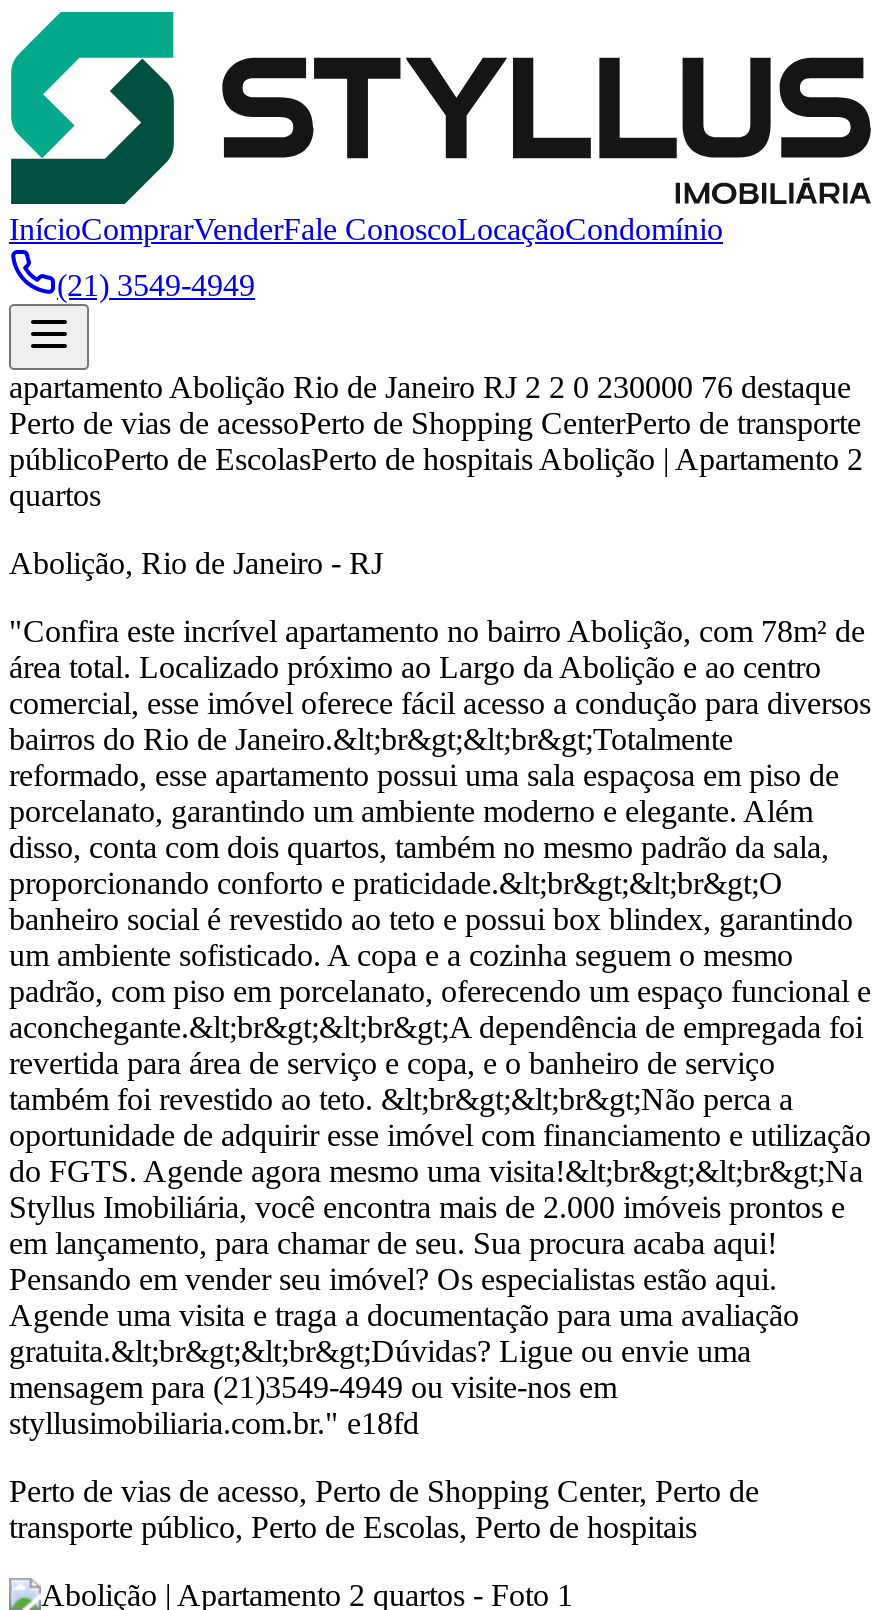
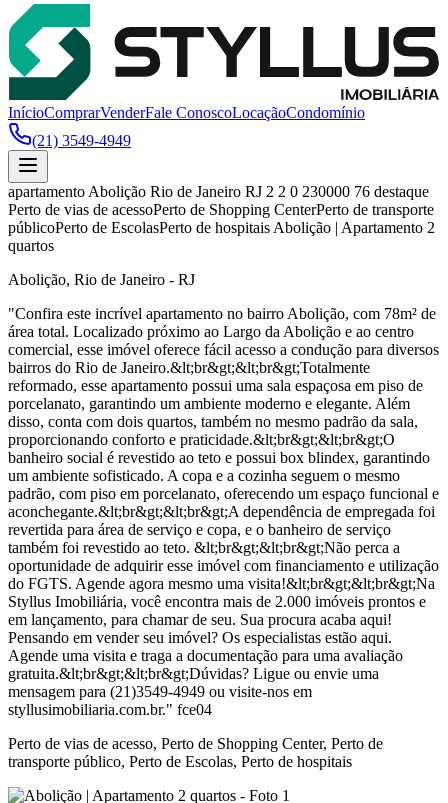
- styllusimobiliaria.com.br." e18fd
+ styllusimobiliaria.com.br." fce04
